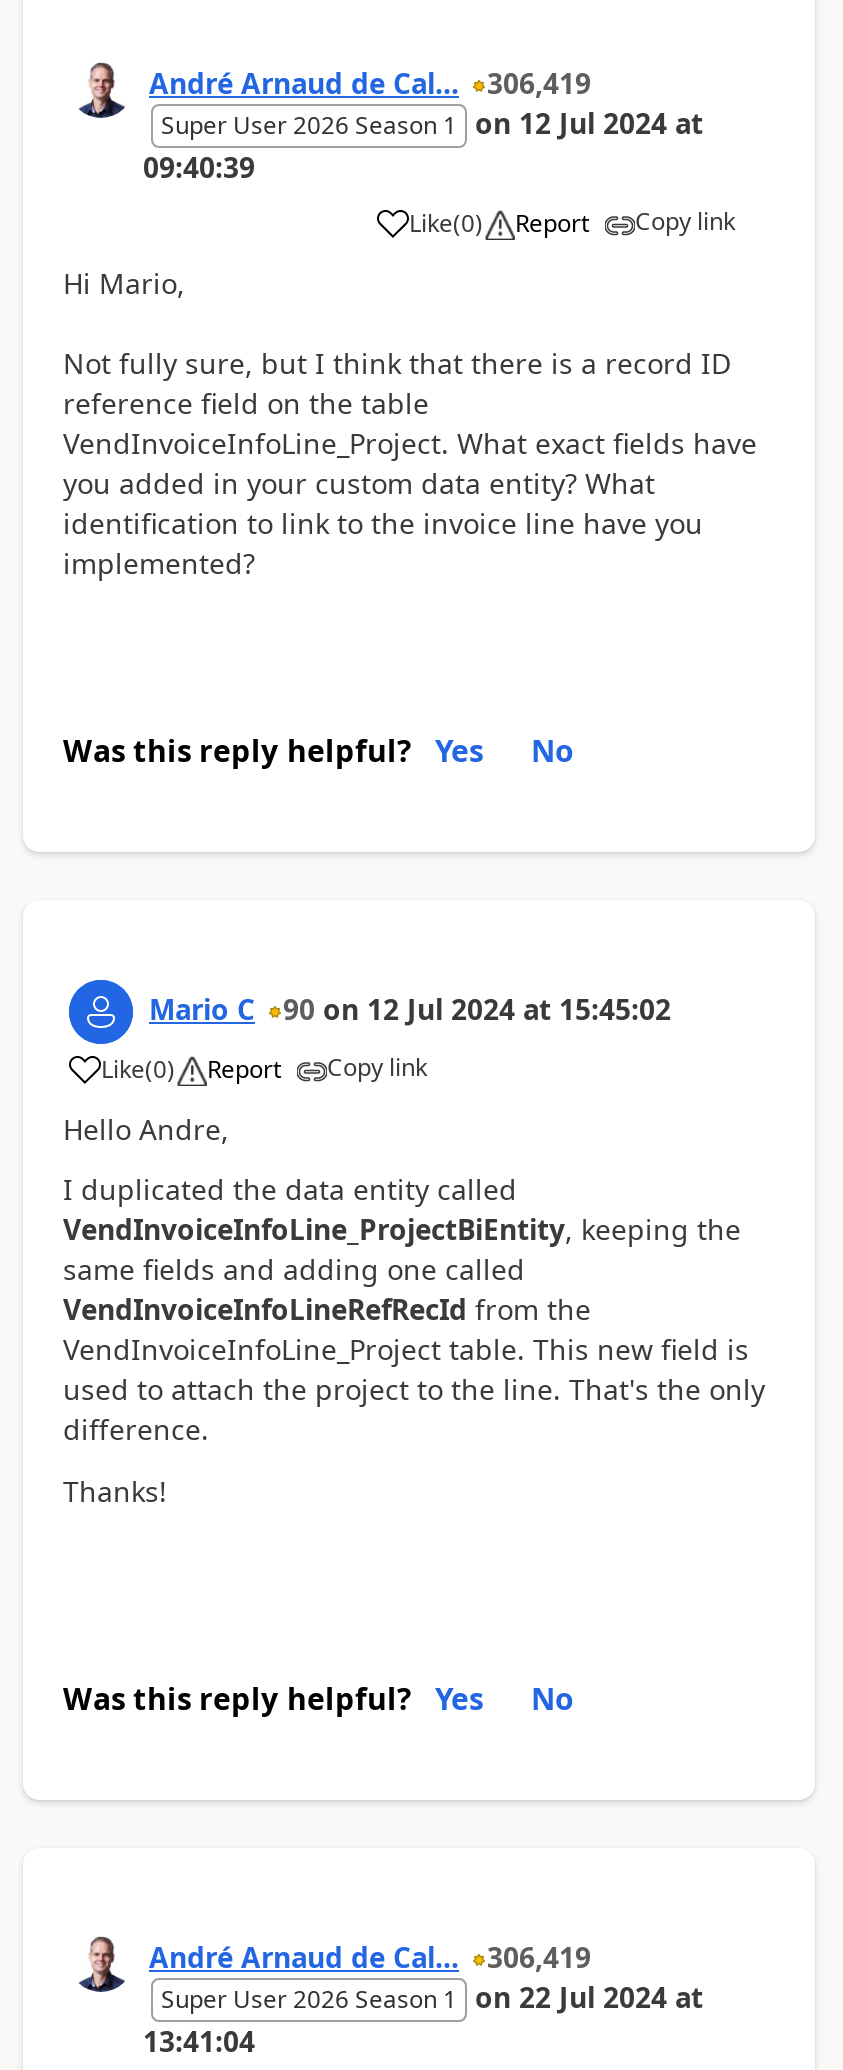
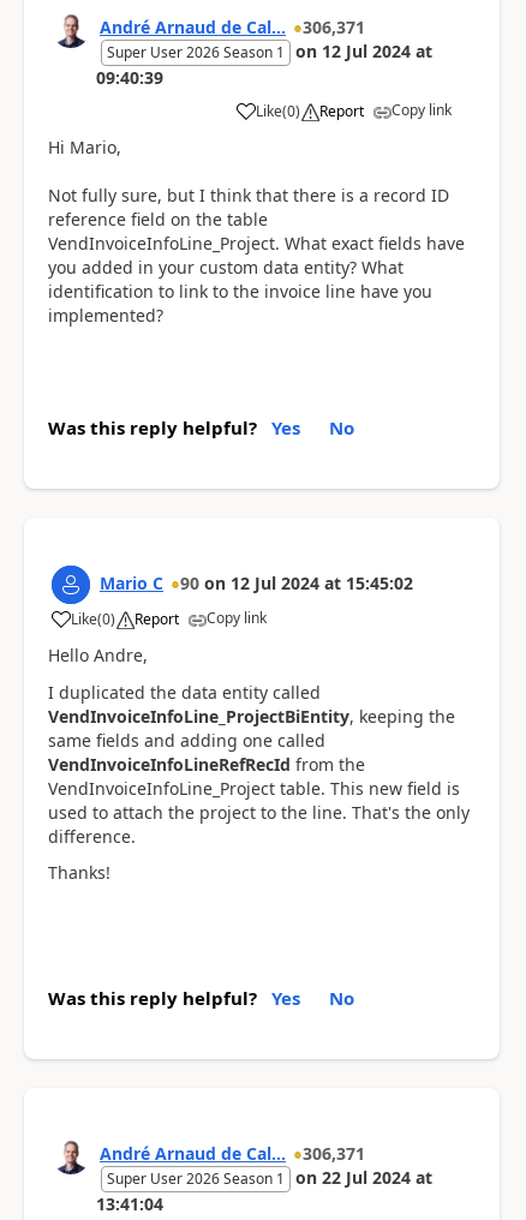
- André Arnaud de Cal... 306,419
+ André Arnaud de Cal... 306,371

- André Arnaud de Cal... 306,419
+ André Arnaud de Cal... 306,371
